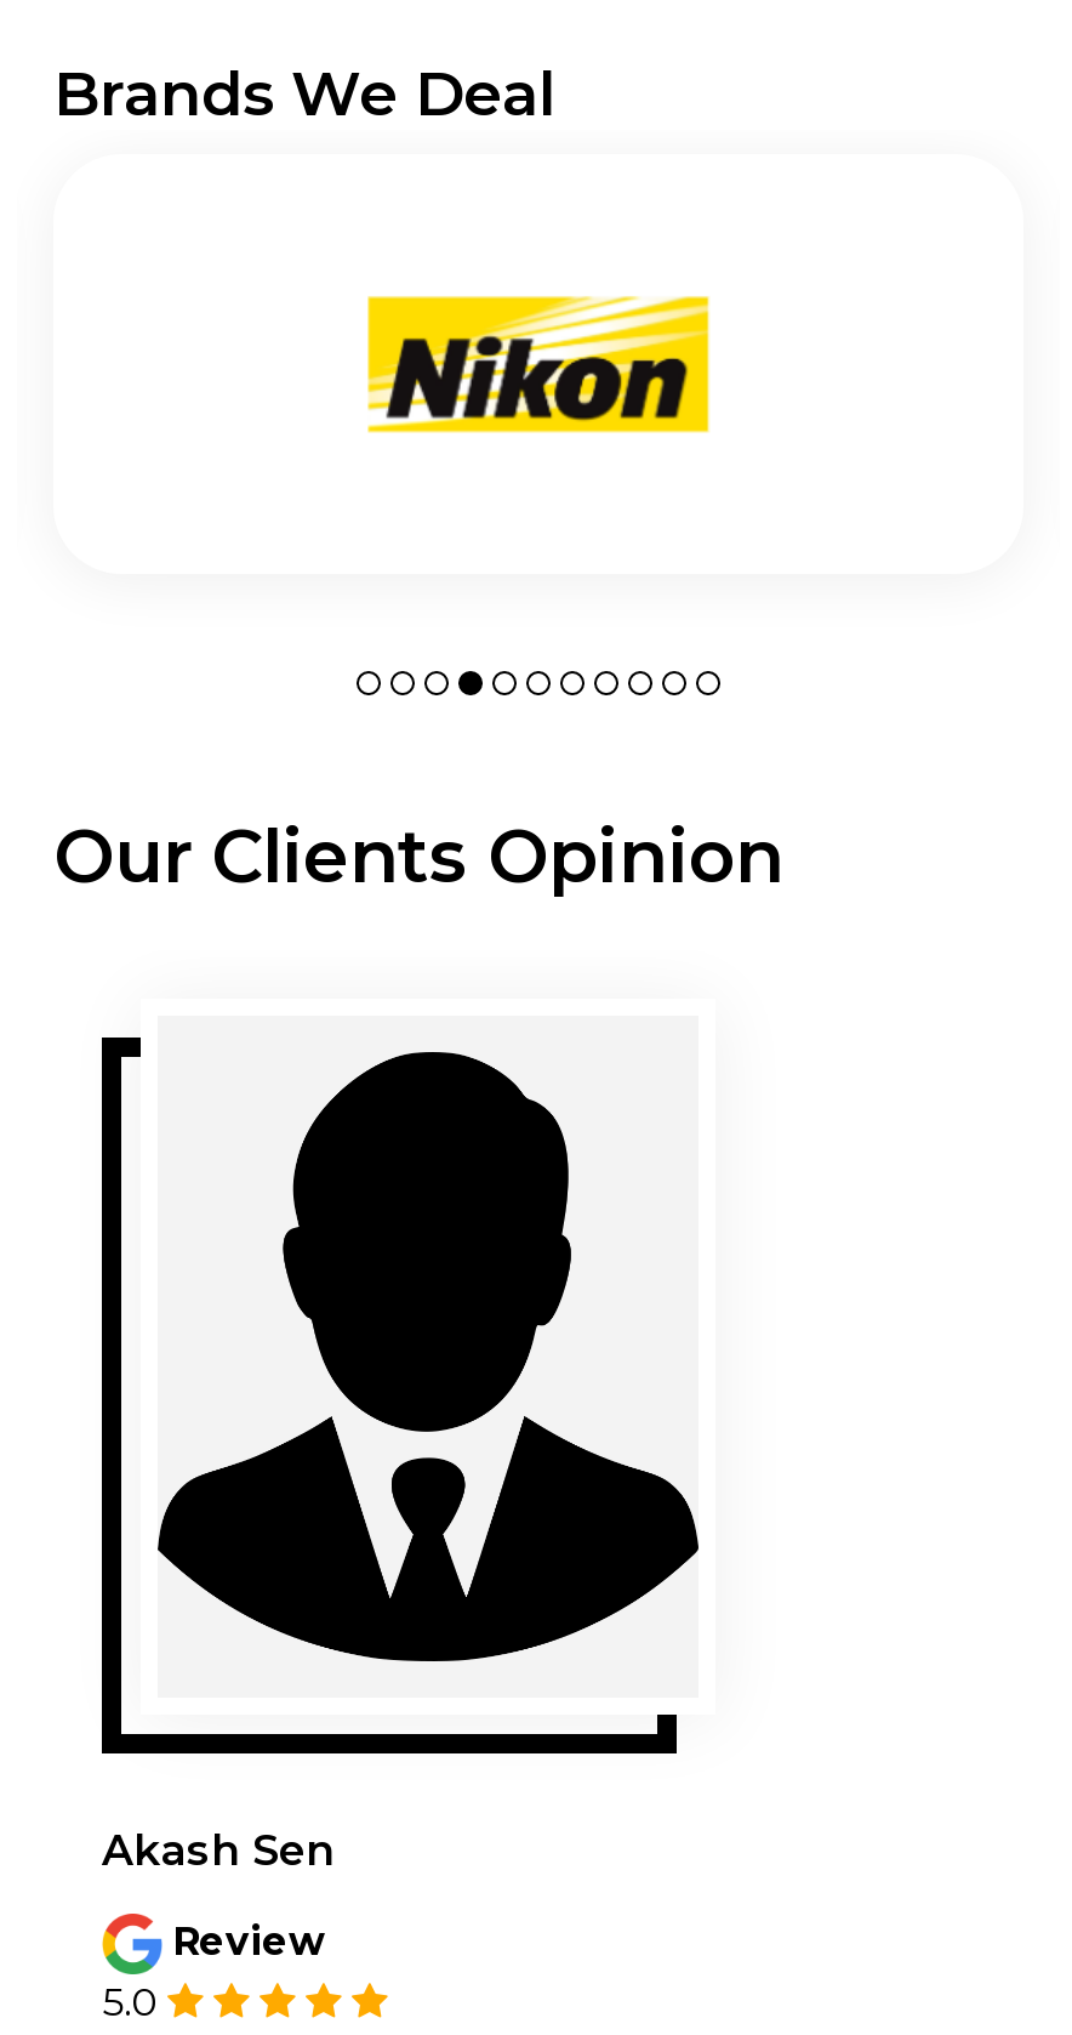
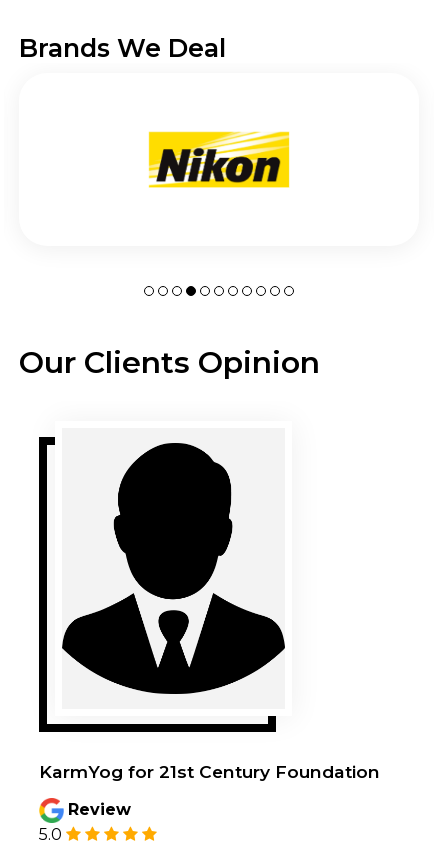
- Akash Sen
+ KarmYog for 21st Century Foundation
